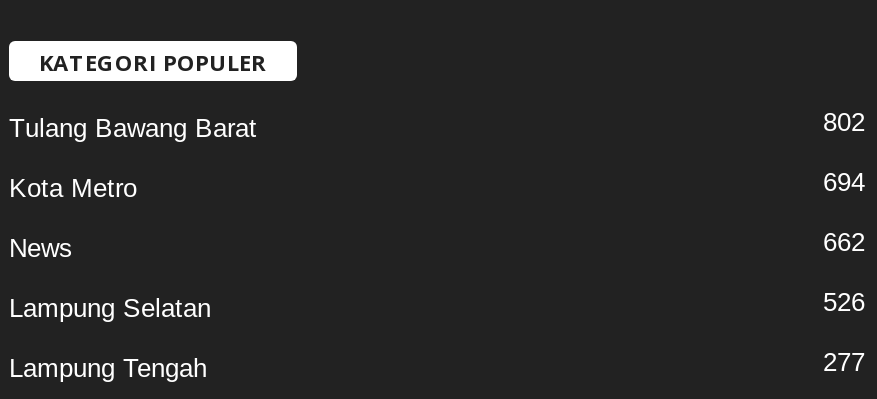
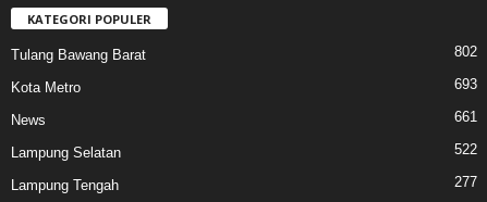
- 694
+ 693

- 662
+ 661

- 526
+ 522
